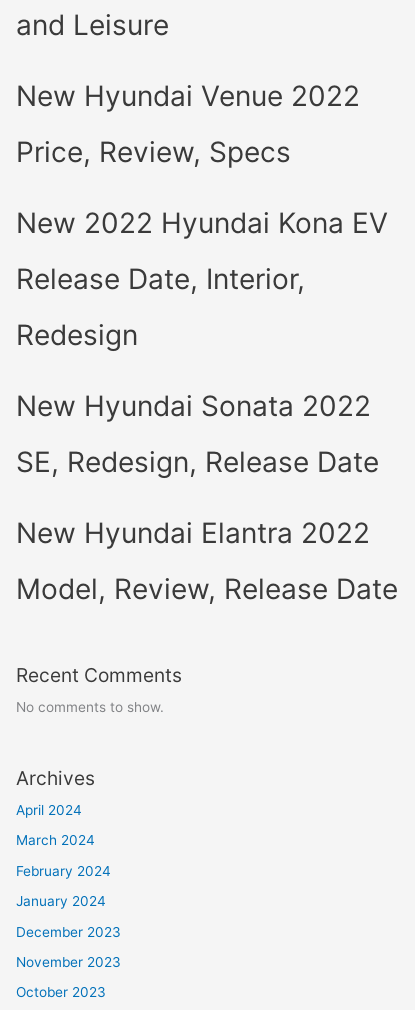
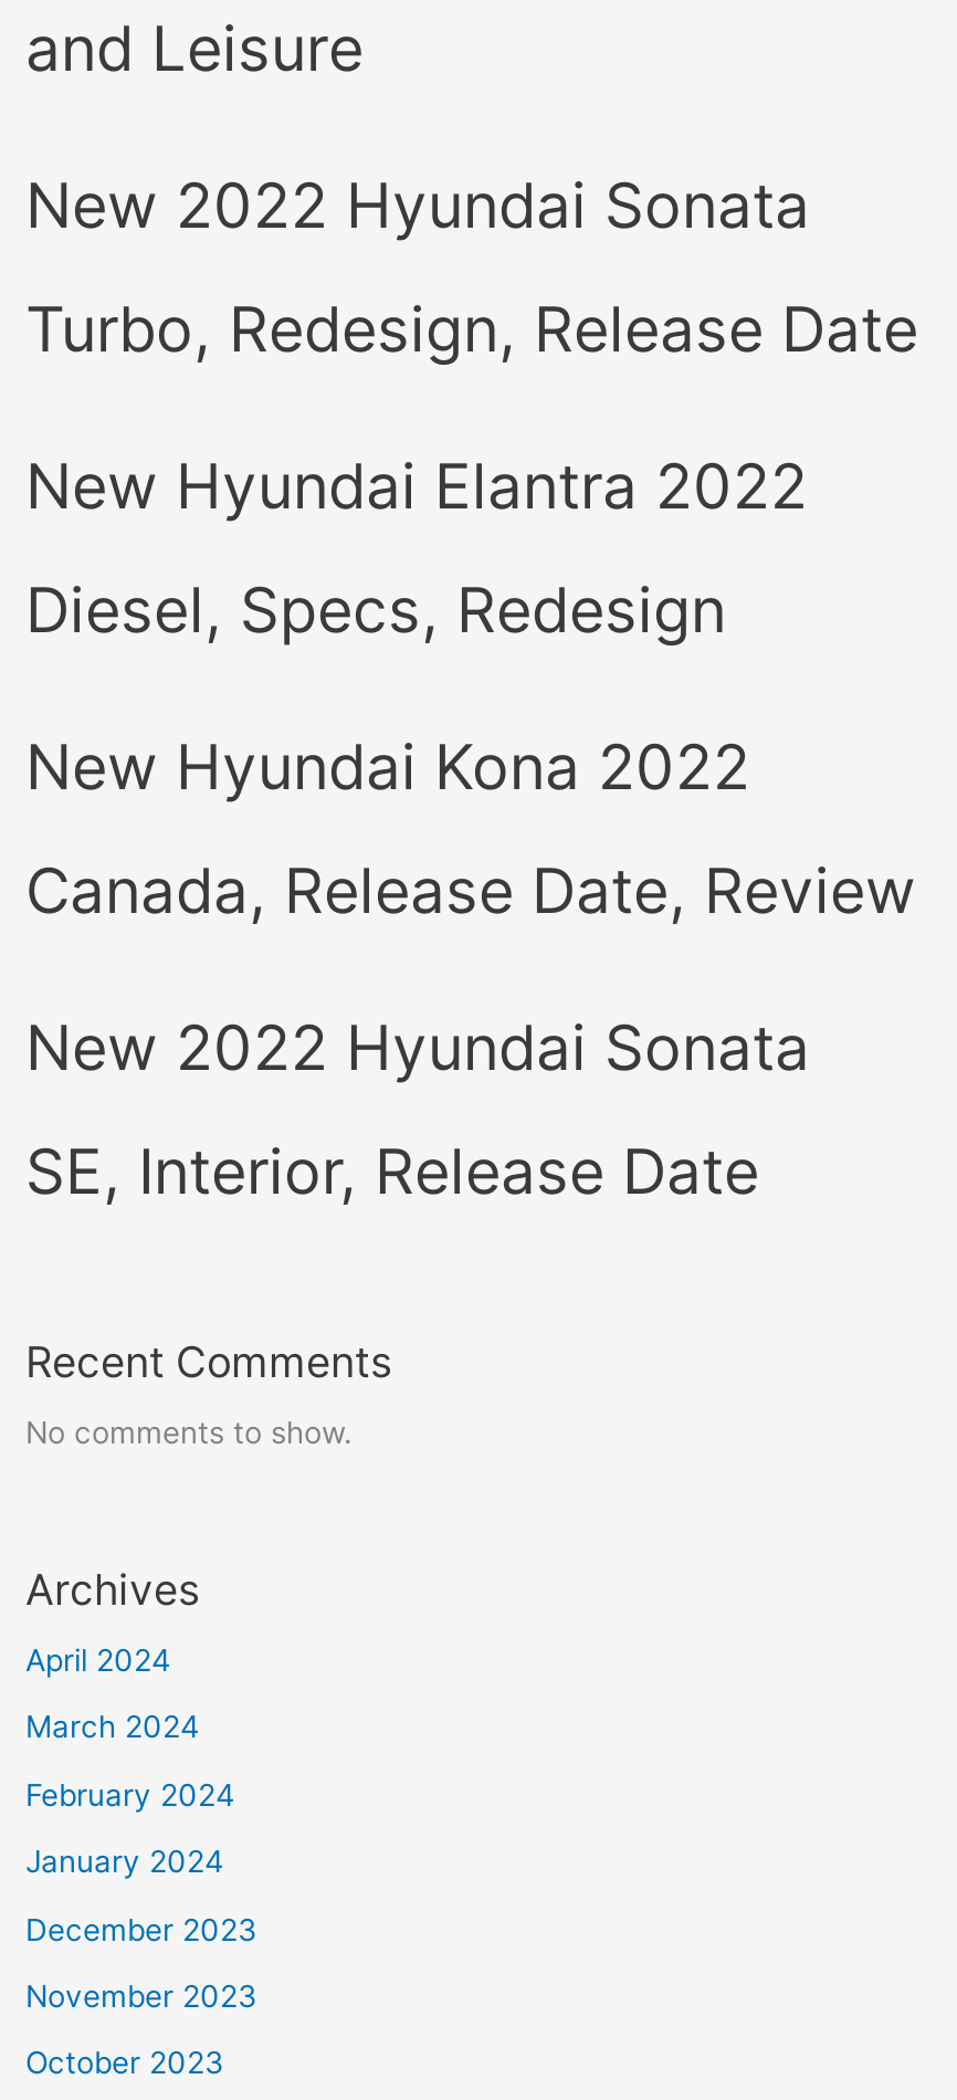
- New Hyundai Venue 2022
- Price, Review, Specs
- New 2022 Hyundai Kona EV
- Release Date, Interior,
- Redesign
- New Hyundai Sonata 2022
- SE, Redesign, Release Date
+ New 2022 Hyundai Sonata
+ Turbo, Redesign, Release Date

moved up: New Hyundai Elantra 2022

- Model, Review, Release Date
+ Diesel, Specs, Redesign
+ New Hyundai Kona 2022
+ Canada, Release Date, Review
+ New 2022 Hyundai Sonata
+ SE, Interior, Release Date
